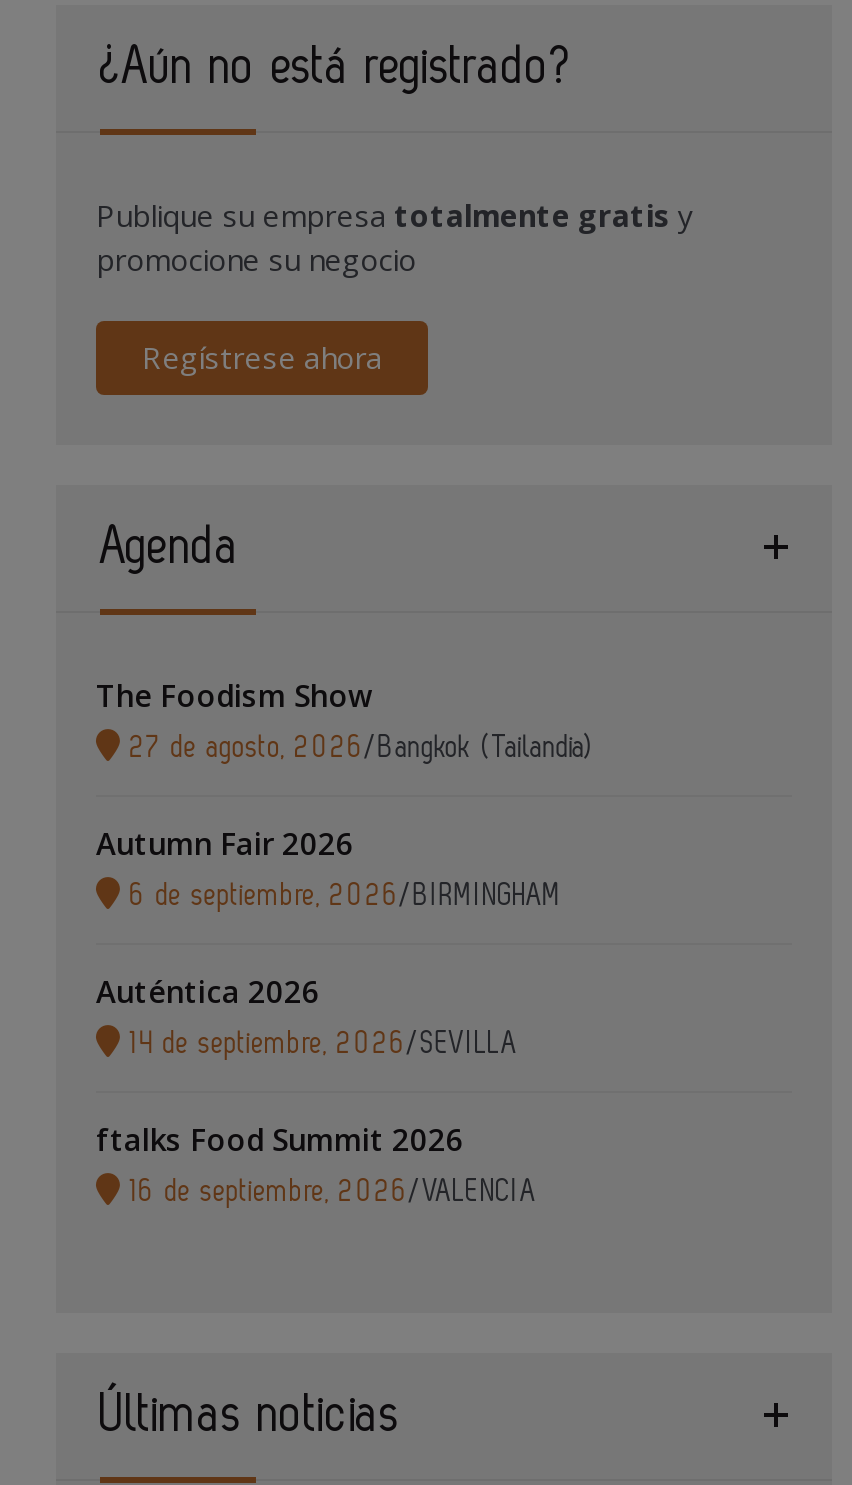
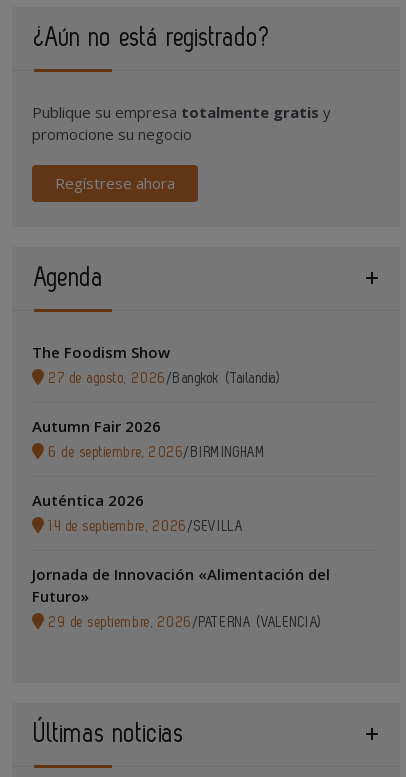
- ftalks Food Summit 2026
- 16 de septiembre, 2026/VALENCIA
+ Jornada de Innovación «Alimentación del
+ Futuro»
+ 29 de septiembre, 2026 /PATERNA (VALENCIA)
